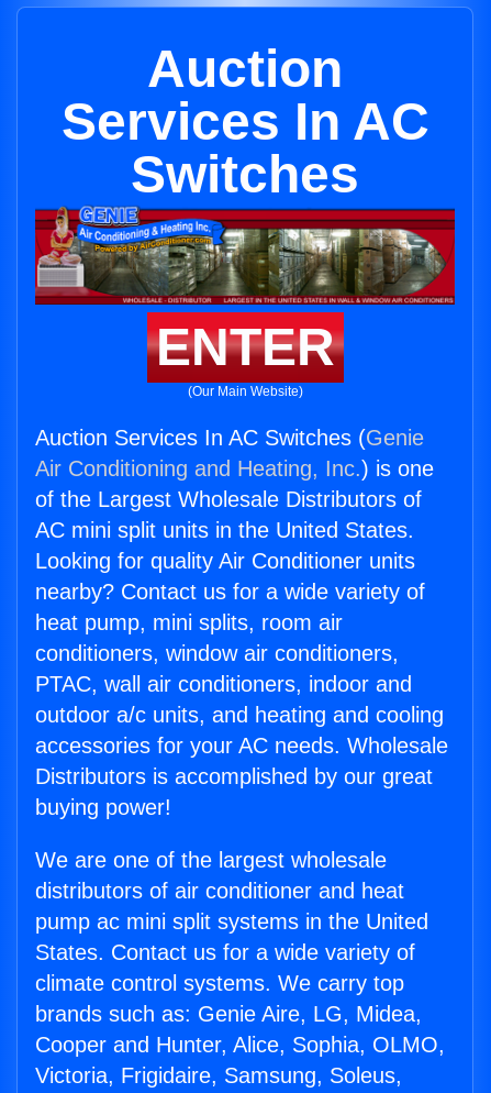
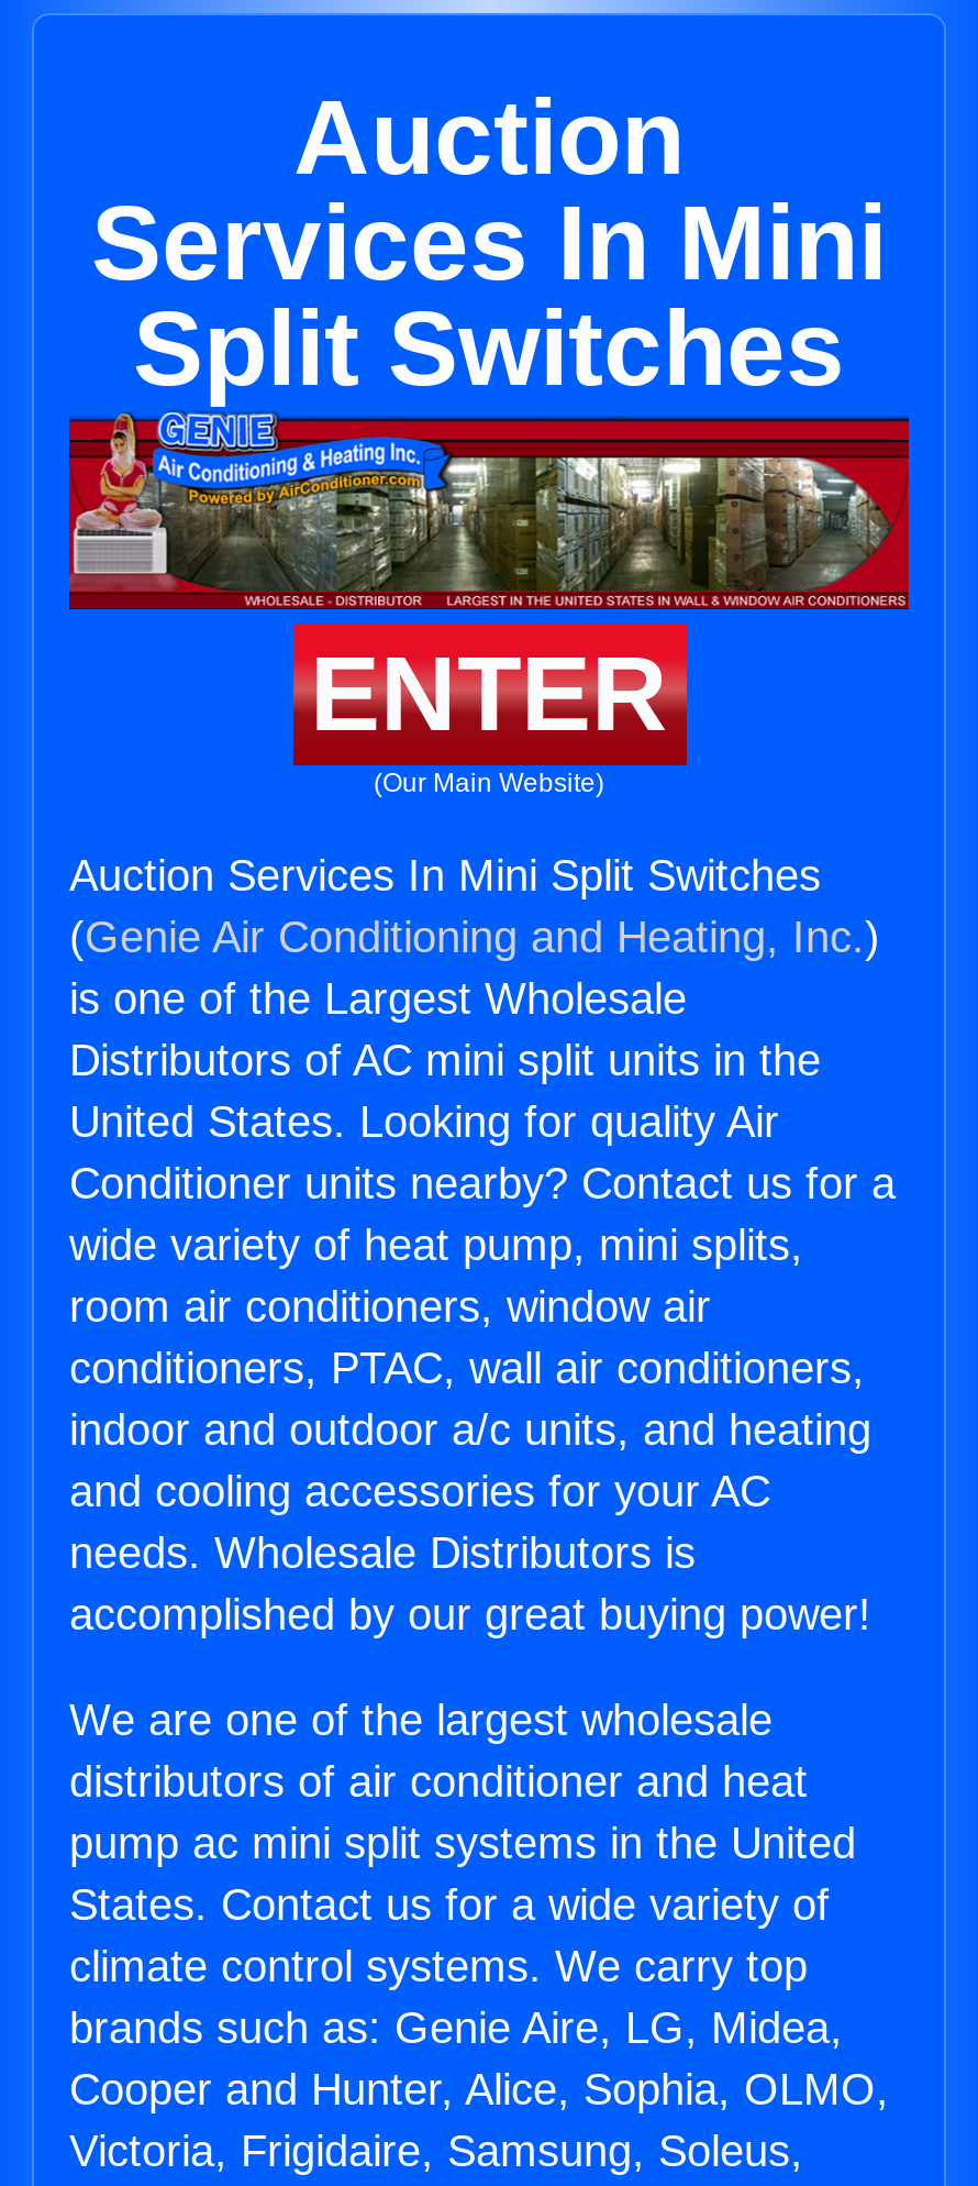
- Services In AC
- Switches
+ Services In Mini
+ Split Switches

- Auction Services In AC Switches (Genie
- Air Conditioning and Heating, Inc.) is one
- of the Largest Wholesale Distributors of
- AC mini split units in the United States.
- Looking for quality Air Conditioner units
- nearby? Contact us for a wide variety of
- heat pump, mini splits, room air
- conditioners, window air conditioners,
- PTAC, wall air conditioners, indoor and
- outdoor a/c units, and heating and cooling
- accessories for your AC needs. Wholesale
- Distributors is accomplished by our great
- buying power!
+ Auction Services In Mini Split Switches
+ (Genie Air Conditioning and Heating, Inc.)
+ is one of the Largest Wholesale
+ Distributors of AC mini split units in the
+ United States. Looking for quality Air
+ Conditioner units nearby? Contact us for a
+ wide variety of heat pump, mini splits,
+ room air conditioners, window air
+ conditioners, PTAC, wall air conditioners,
+ indoor and outdoor a/c units, and heating
+ and cooling accessories for your AC
+ needs. Wholesale Distributors is
+ accomplished by our great buying power!
